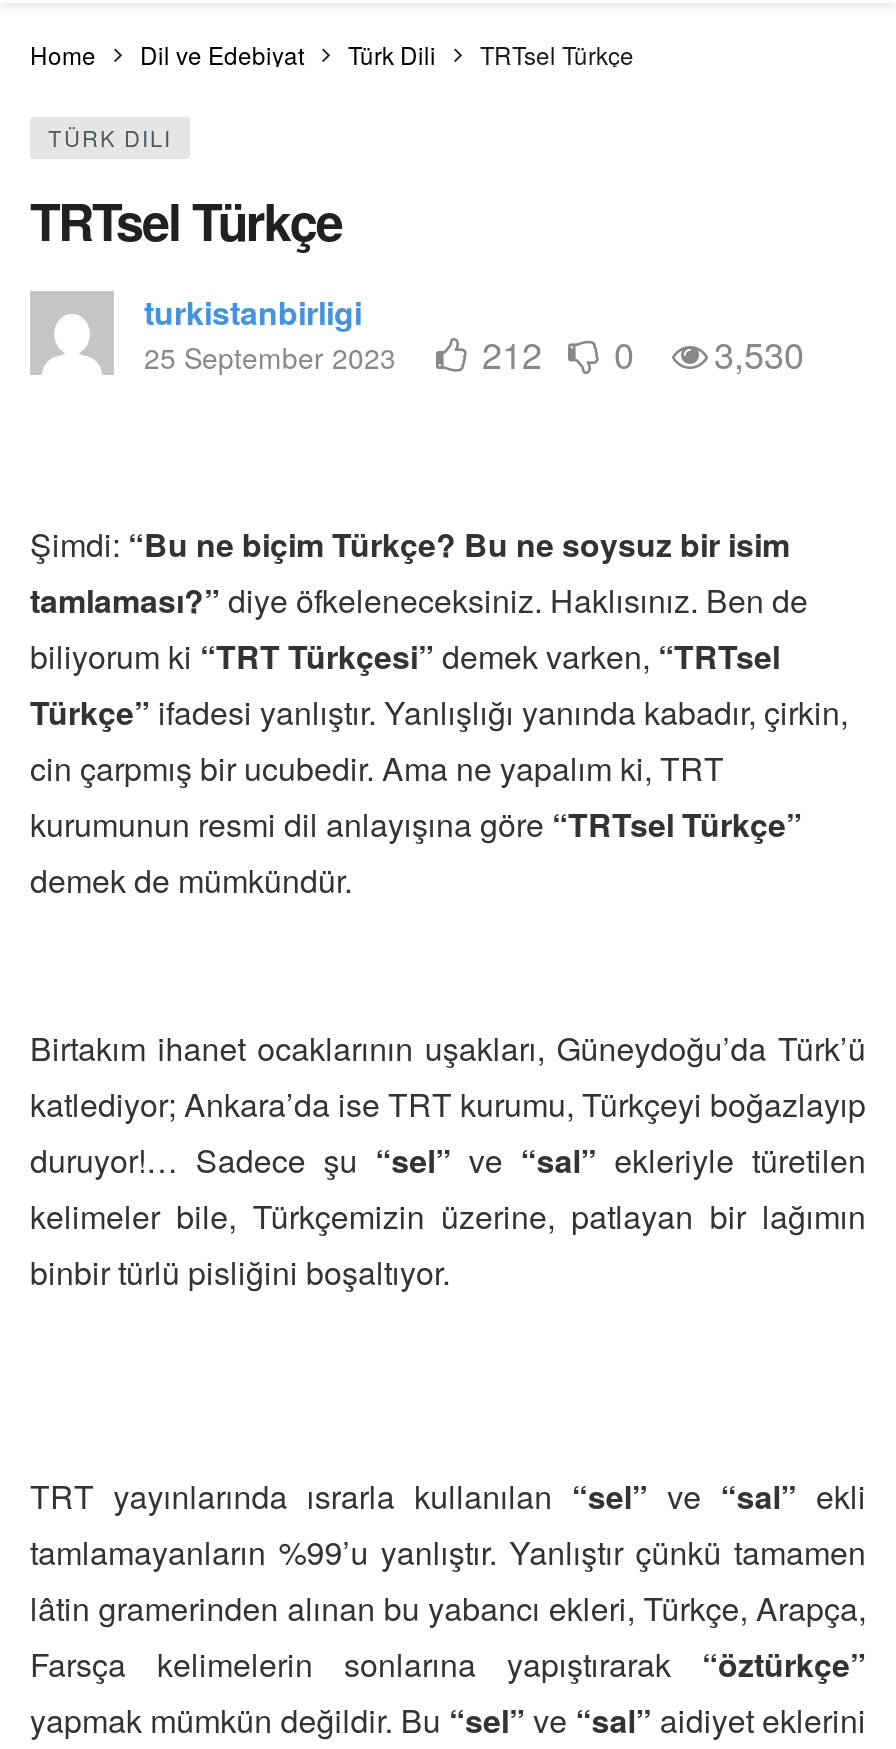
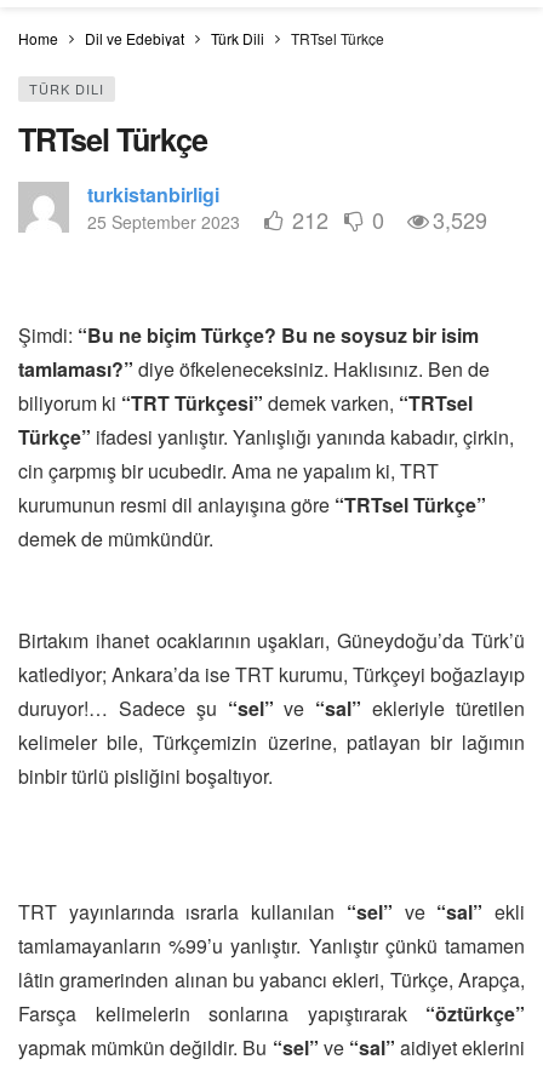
- 212 0 3,530
+ 212 0 3,529
